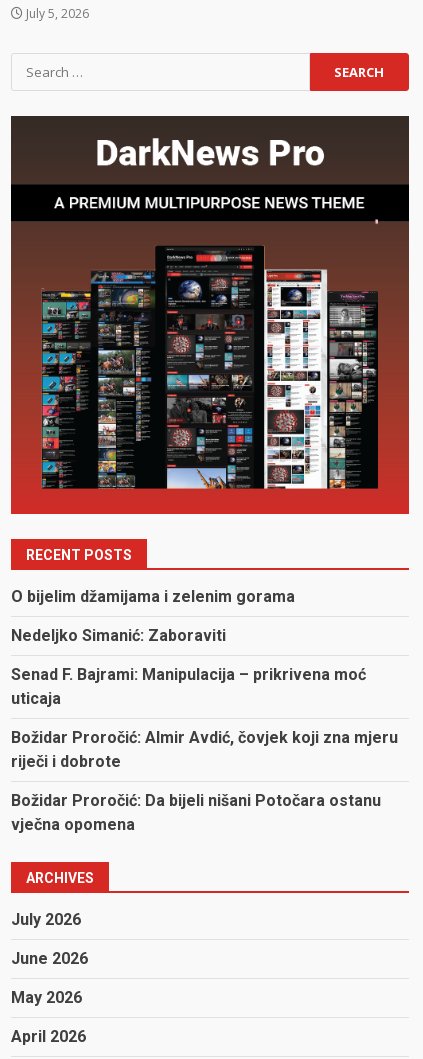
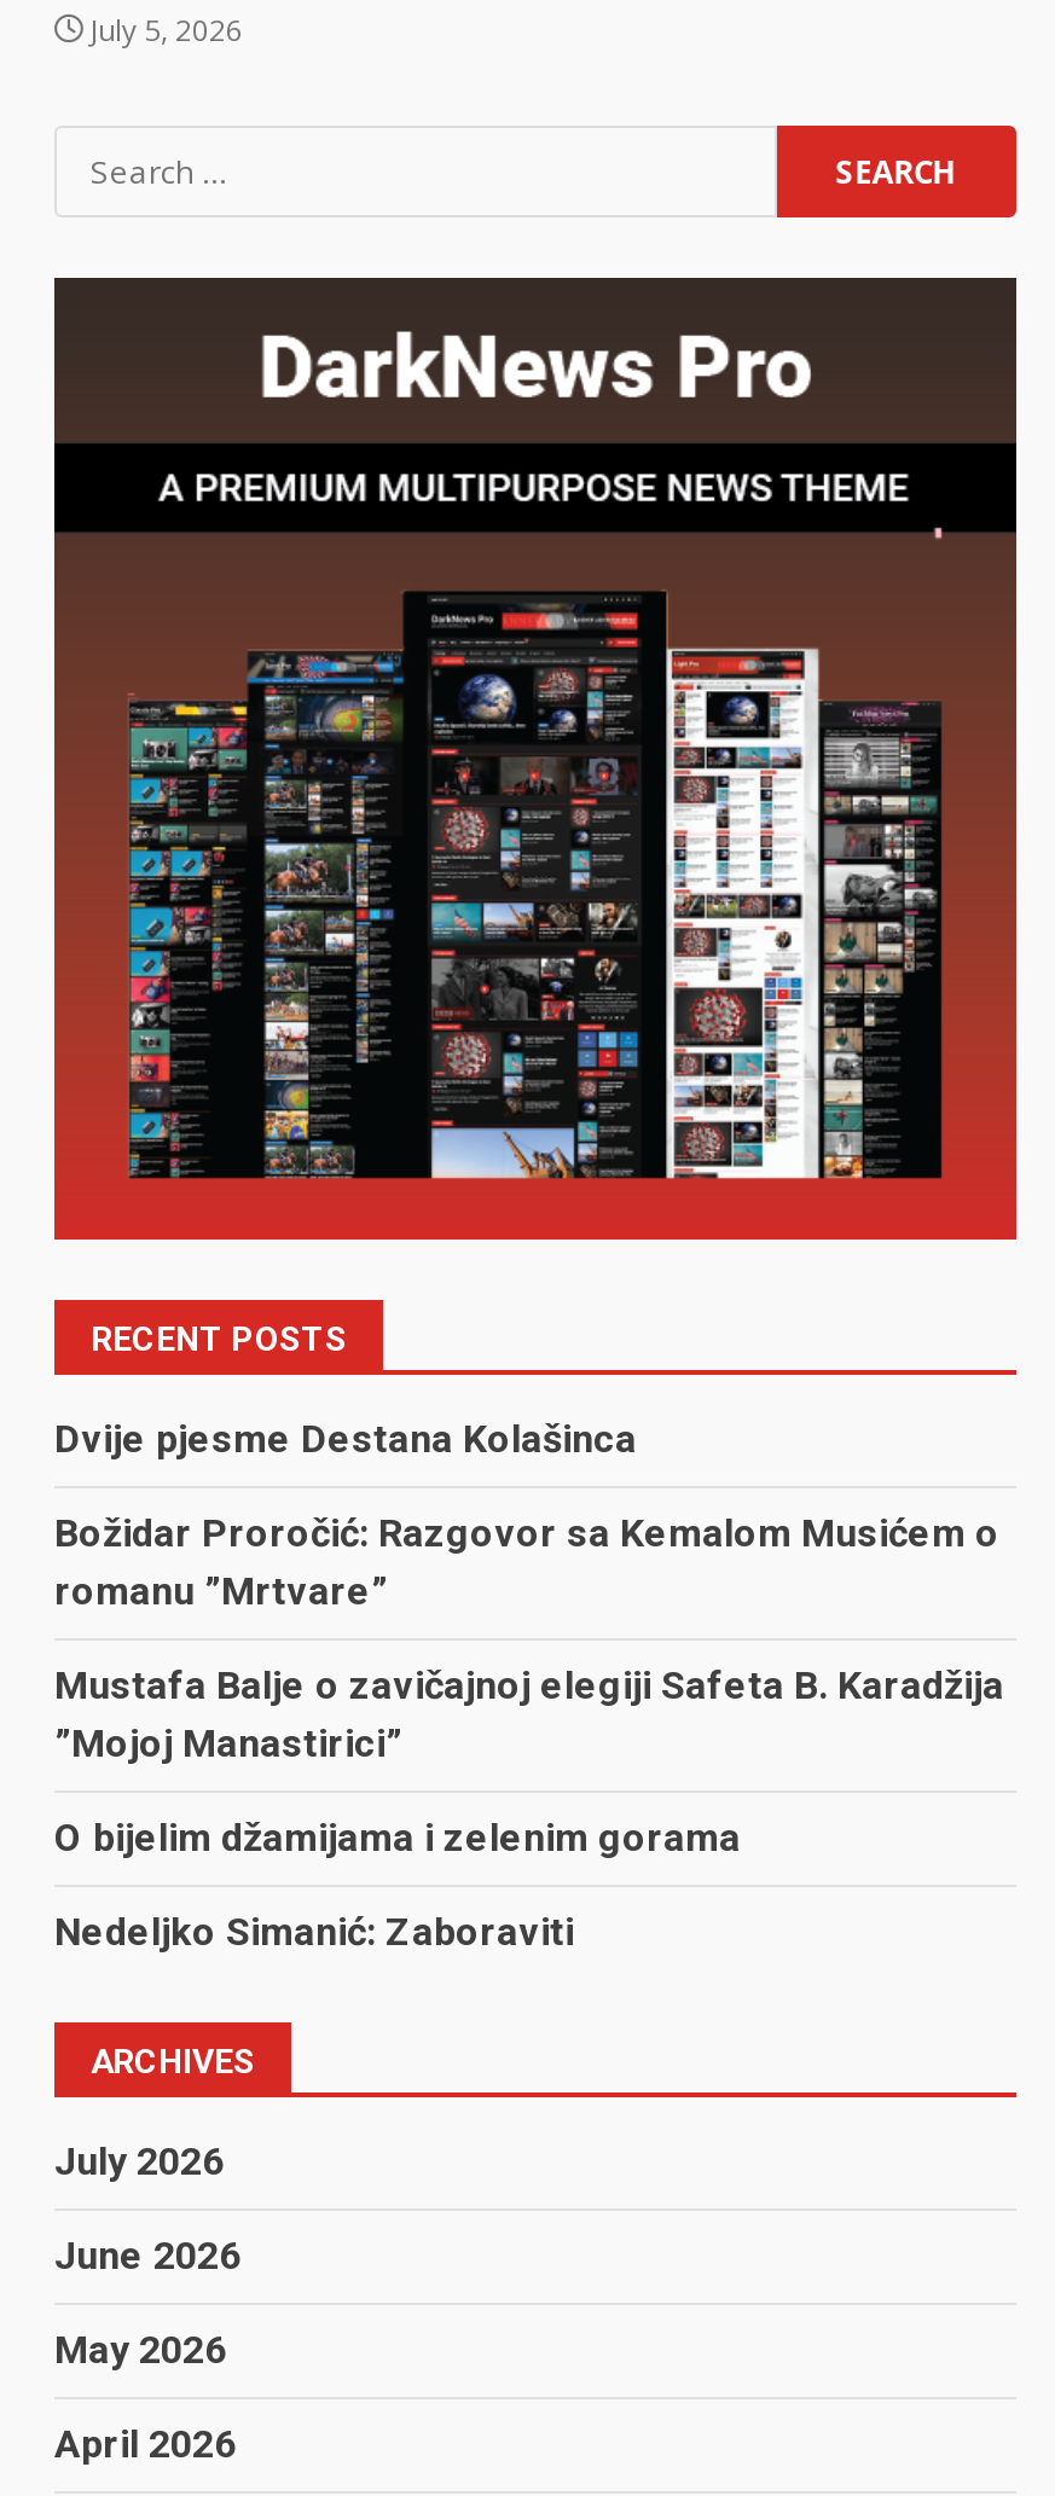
+ Dvije pjesme Destana Kolašinca
+ Božidar Proročić: Razgovor sa Kemalom Musićem o
+ romanu ”Mrtvare”
+ Mustafa Balje o zavičajnoj elegiji Safeta B. Karadžija
+ ”Mojoj Manastirici”

moved down: O bijelim džamijama i zelenim gorama | Nedeljko Simanić: Zaboraviti

- Senad F. Bajrami: Manipulacija – prikrivena moć
- uticaja
- Božidar Proročić: Almir Avdić, čovjek koji zna mjeru
- riječi i dobrote
- Božidar Proročić: Da bijeli nišani Potočara ostanu
- vječna opomena
